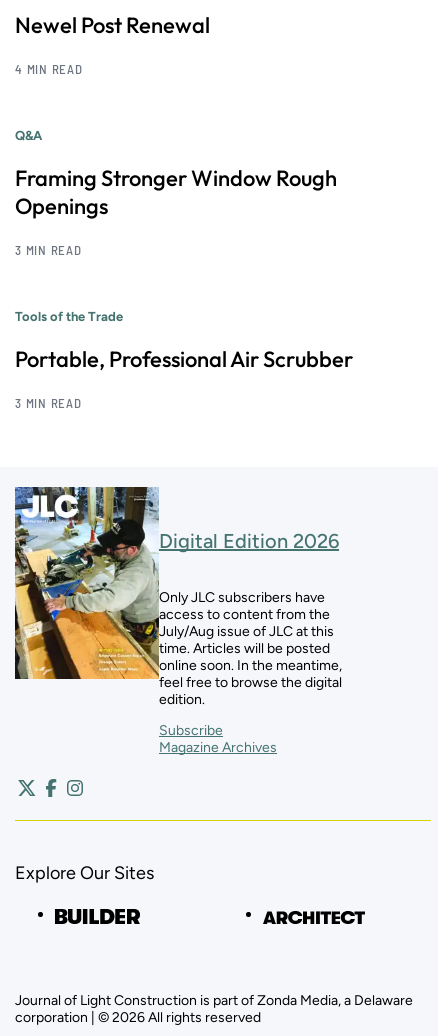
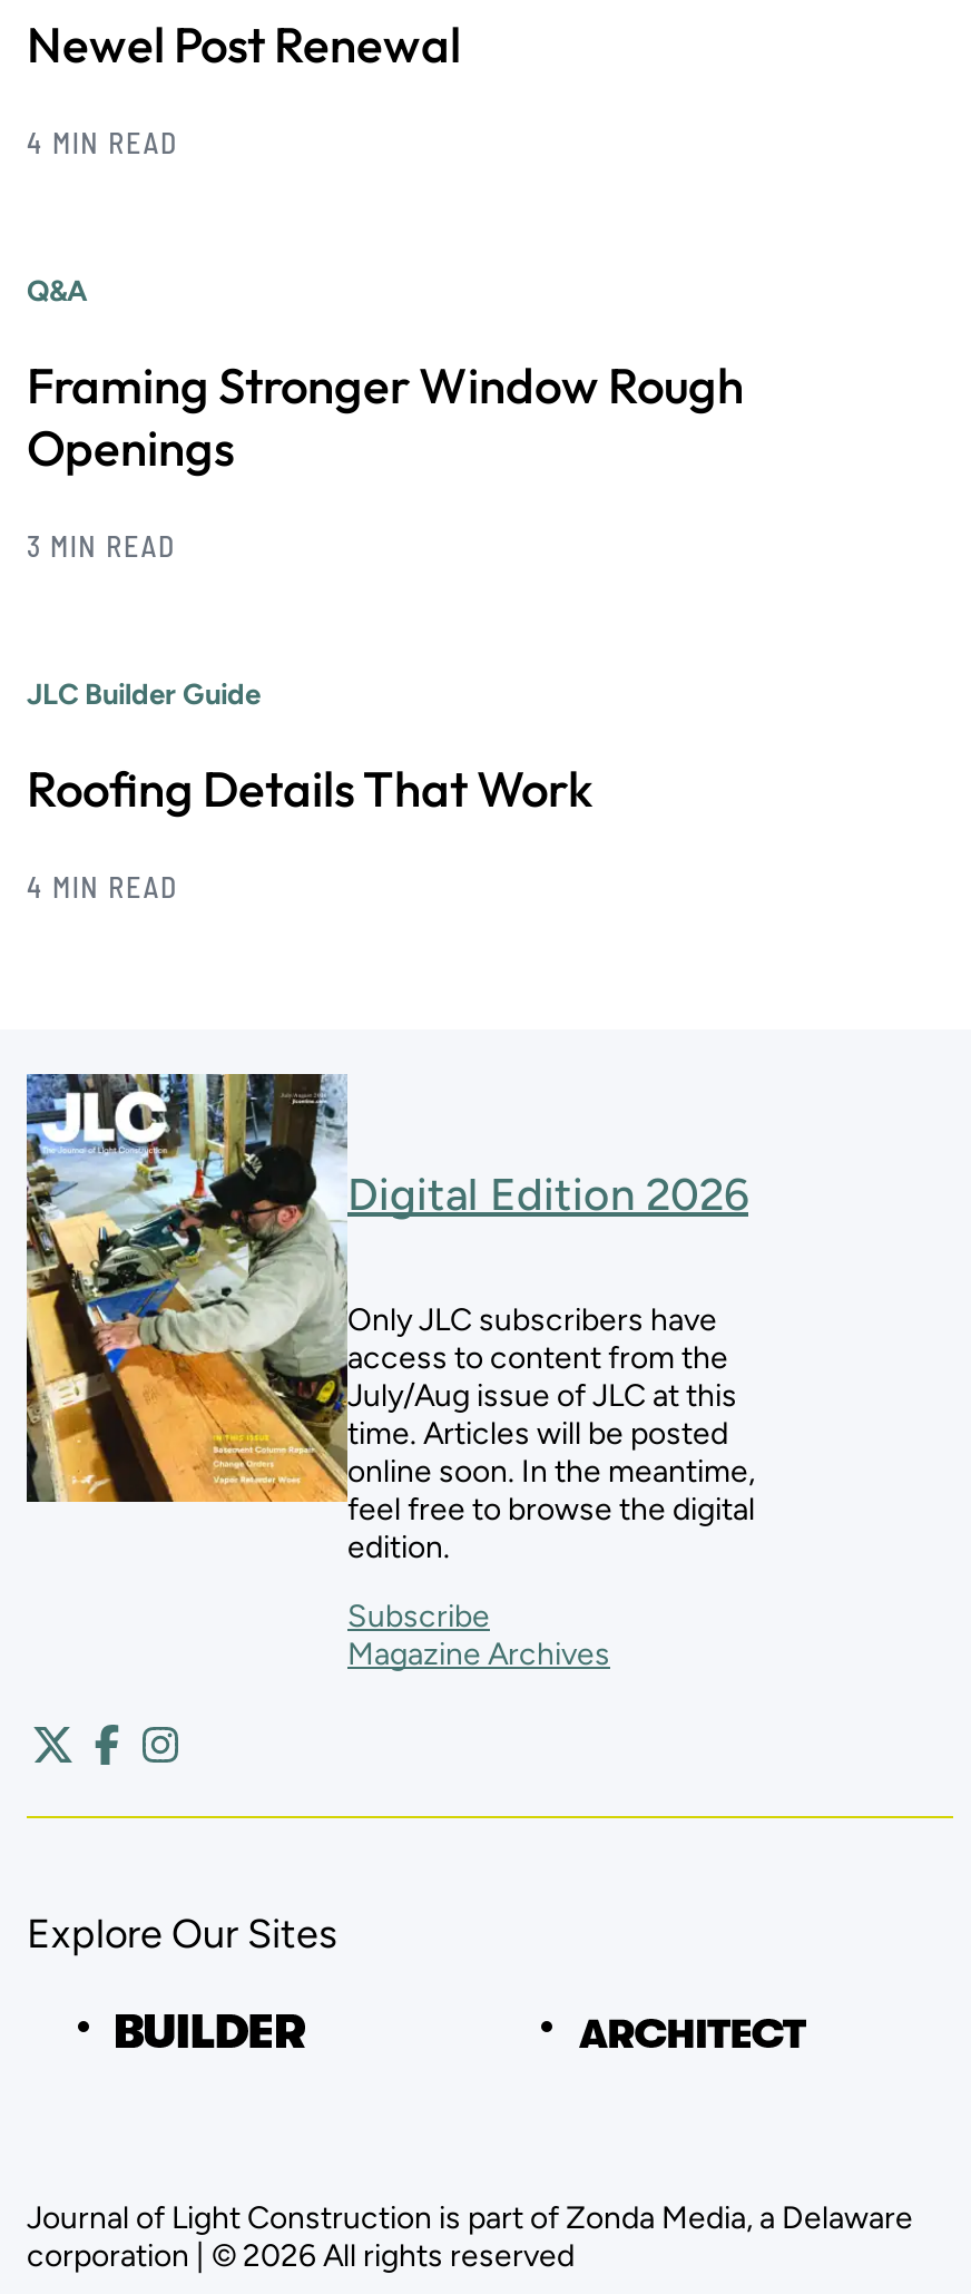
- Tools of the Trade
+ JLC Builder Guide

- Portable, Professional Air Scrubber
+ Roofing Details That Work

- 3 MIN READ
+ 4 MIN READ
